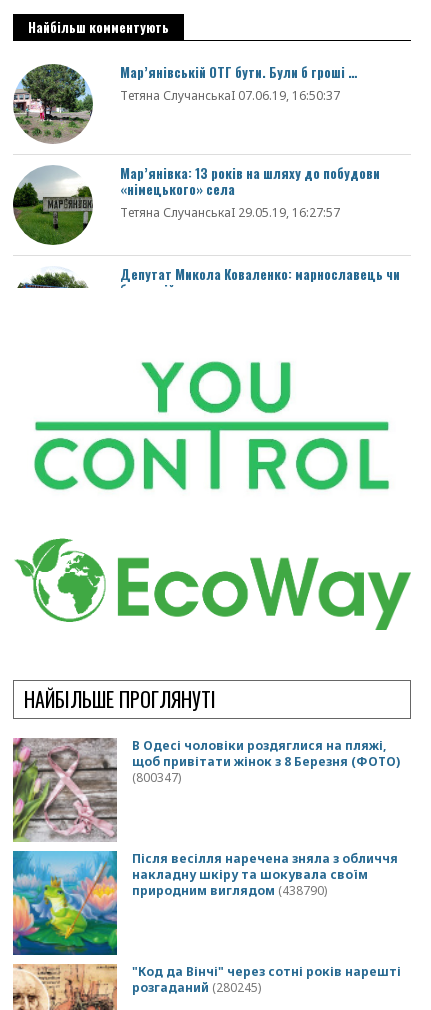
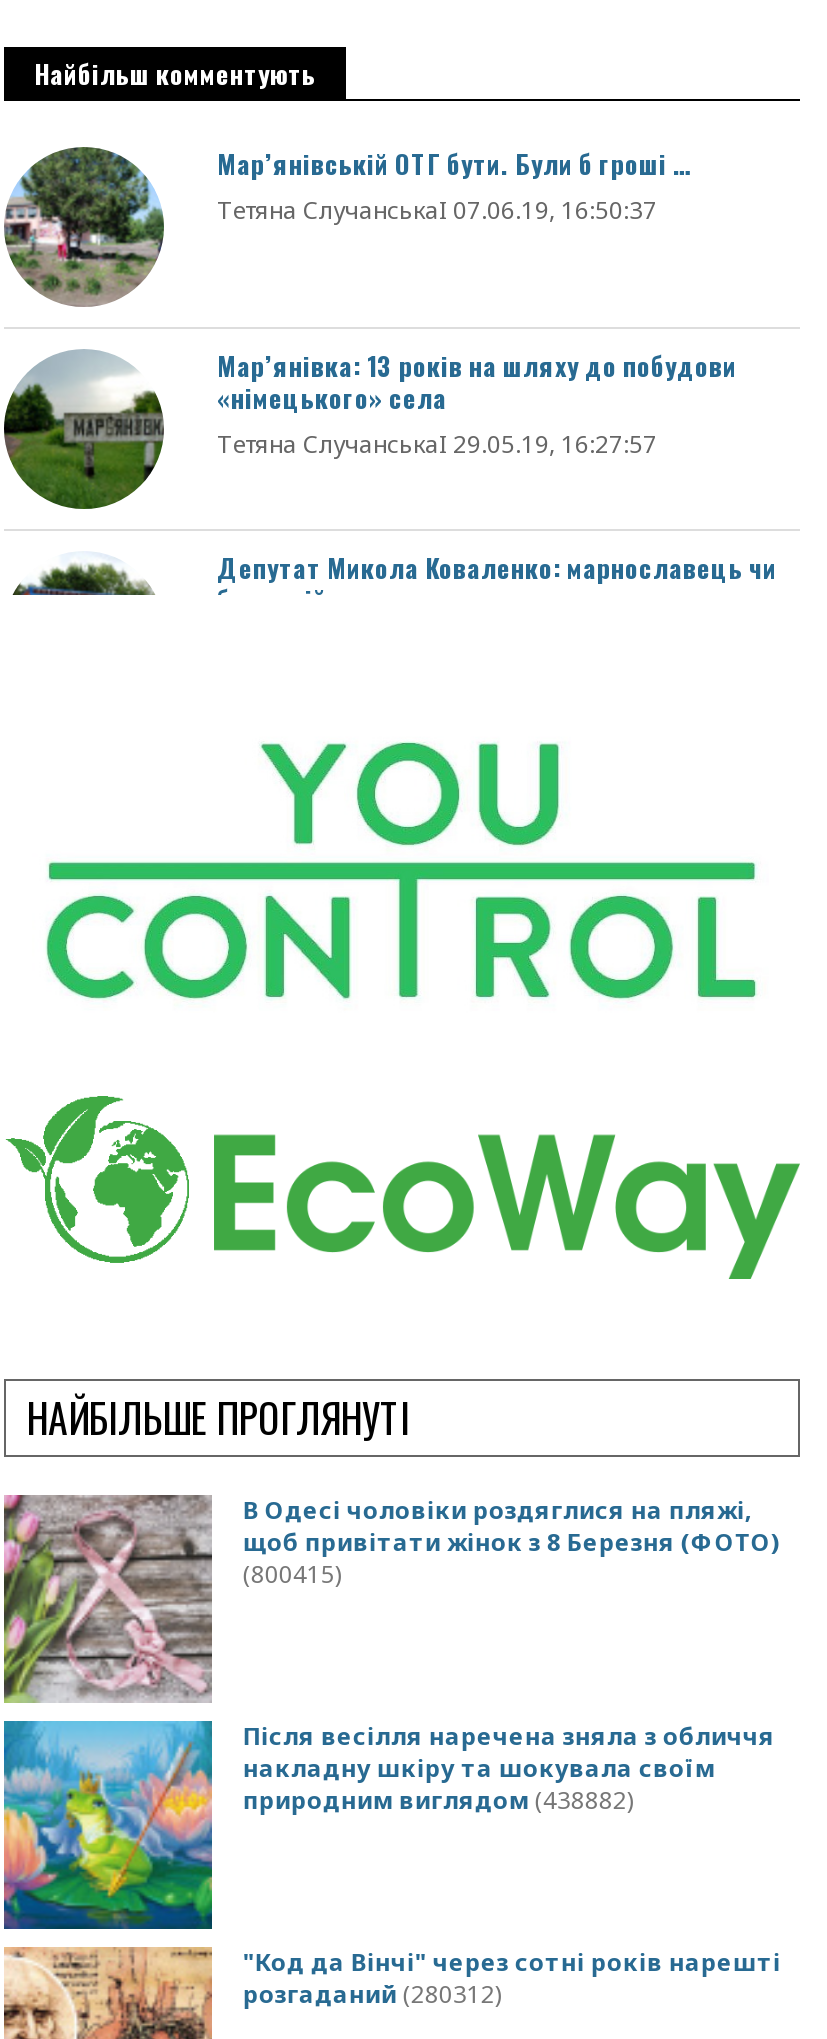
- (800347)
+ (800415)

- природним виглядом (438790)
+ природним виглядом (438882)

- розгаданий (280245)
+ розгаданий (280312)
